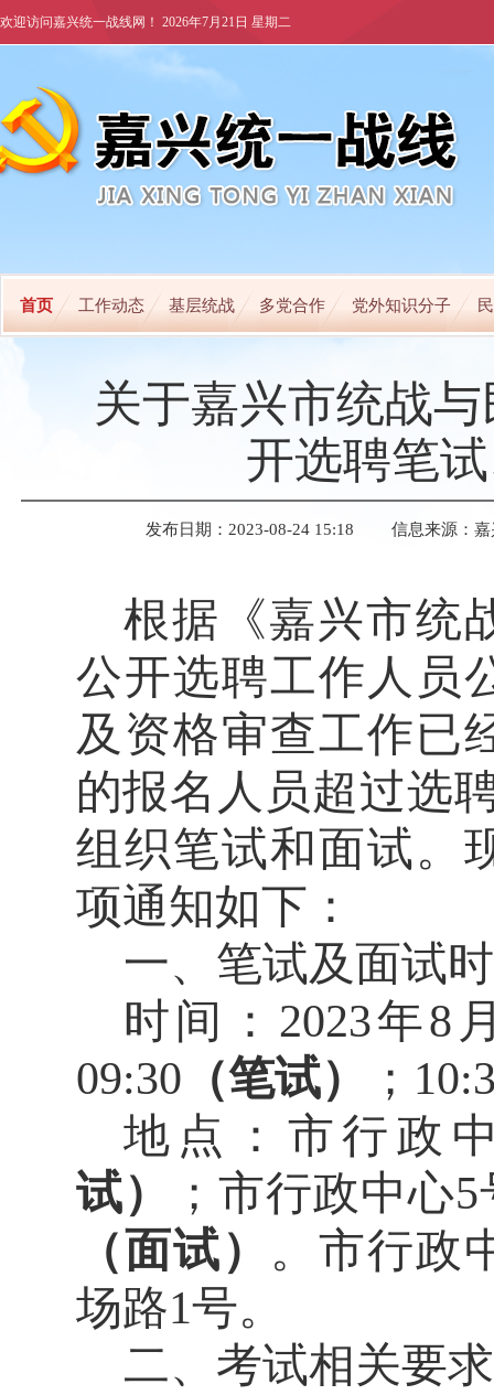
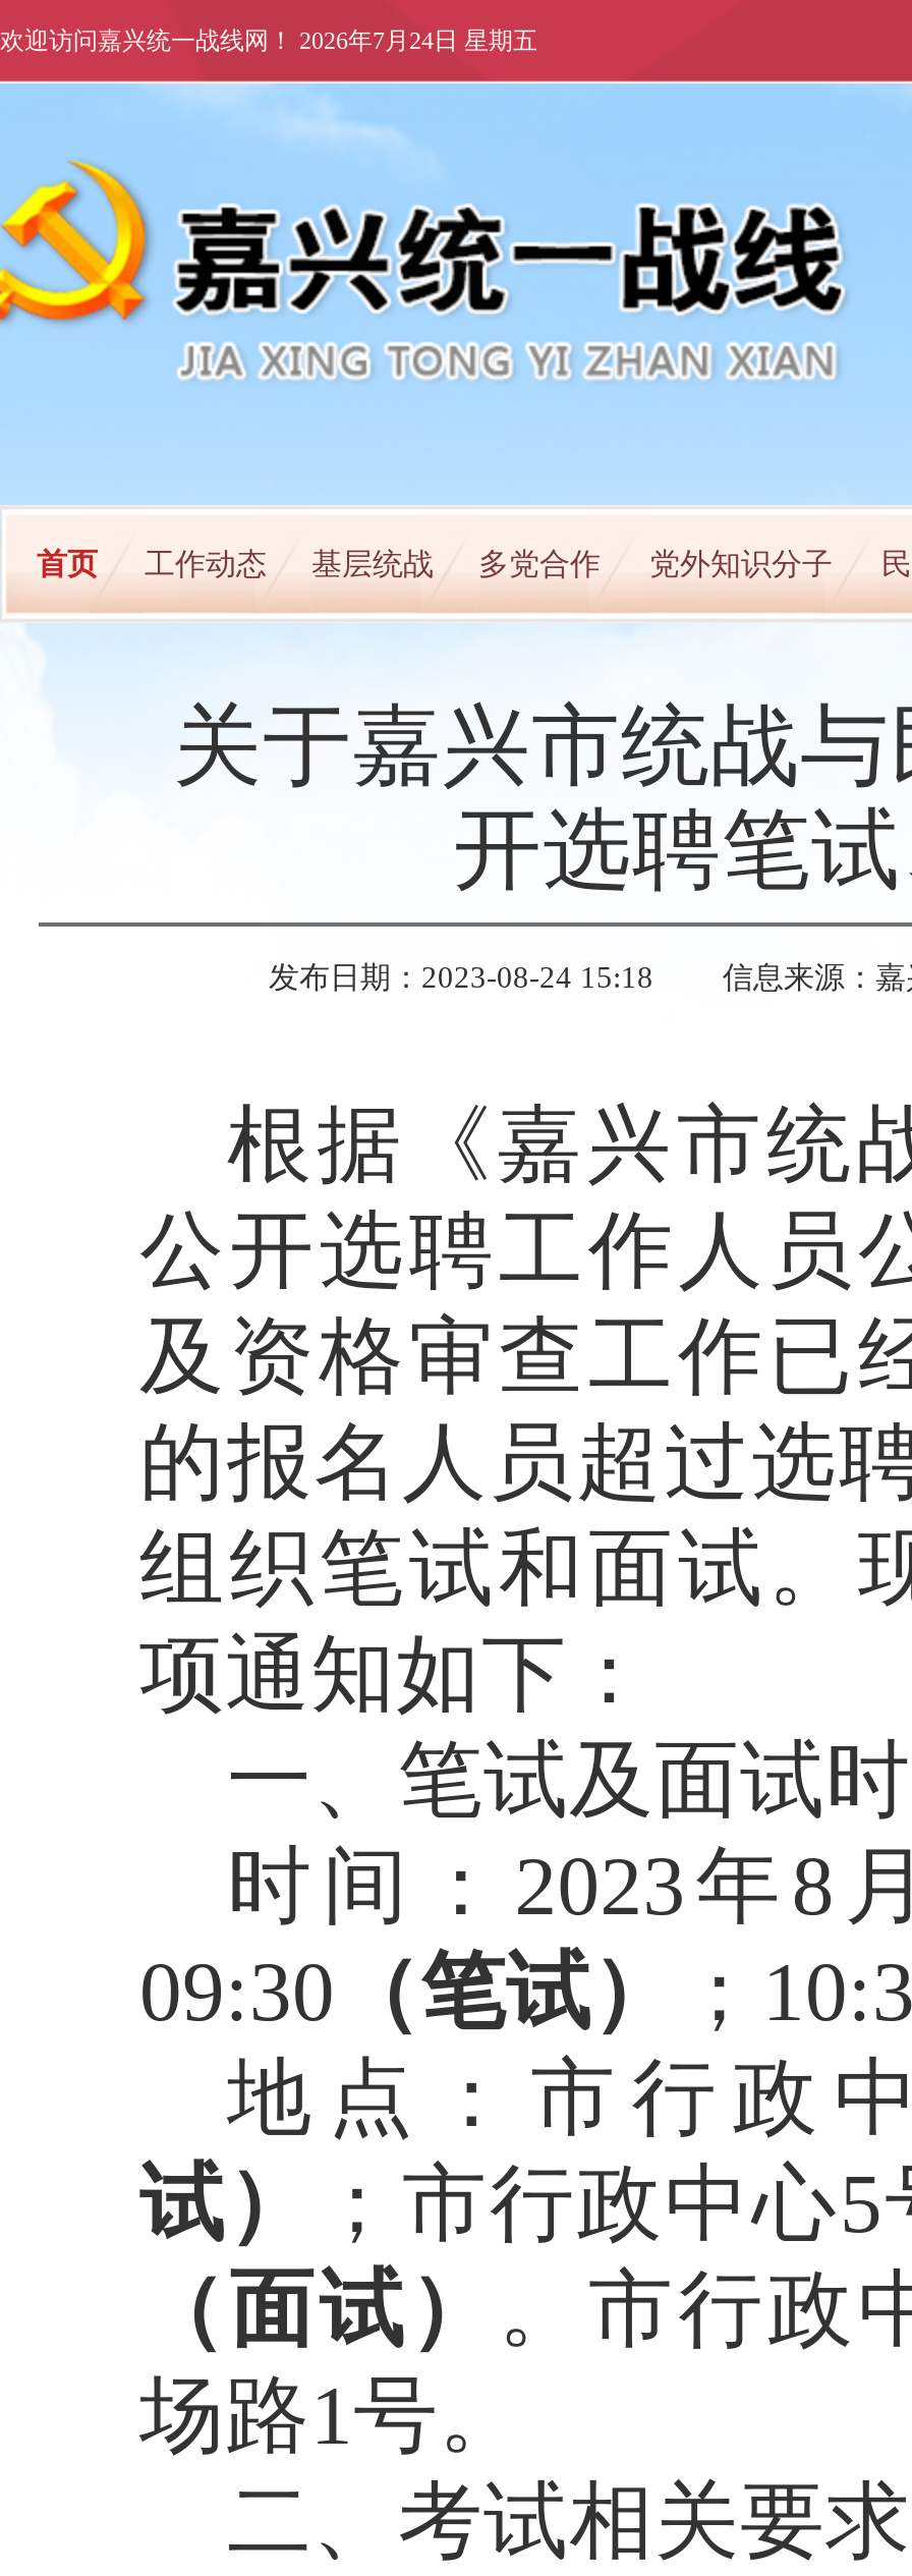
- 欢迎访问嘉兴统一战线网！2026年7月21日 星期二
+ 欢迎访问嘉兴统一战线网！2026年7月24日 星期五
